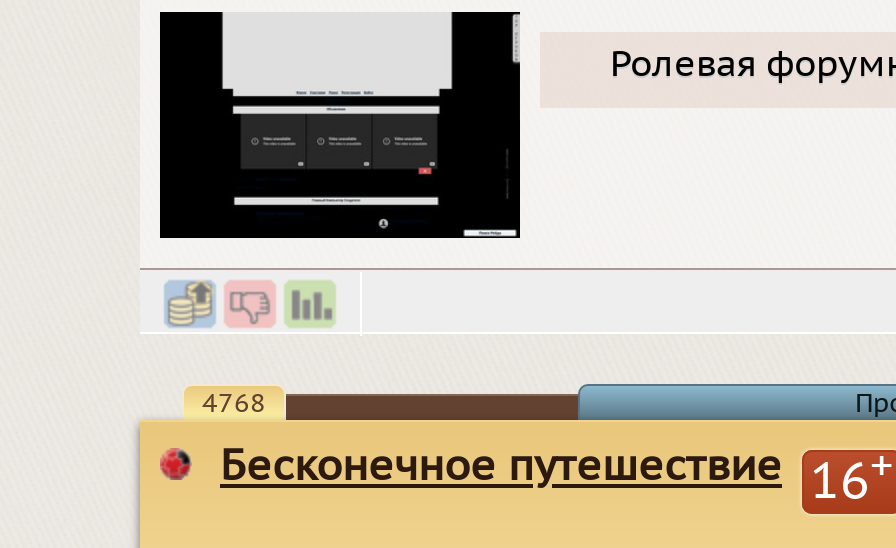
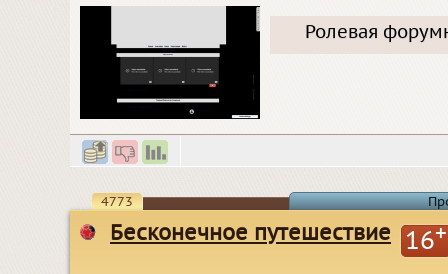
- 4768
+ 4773
